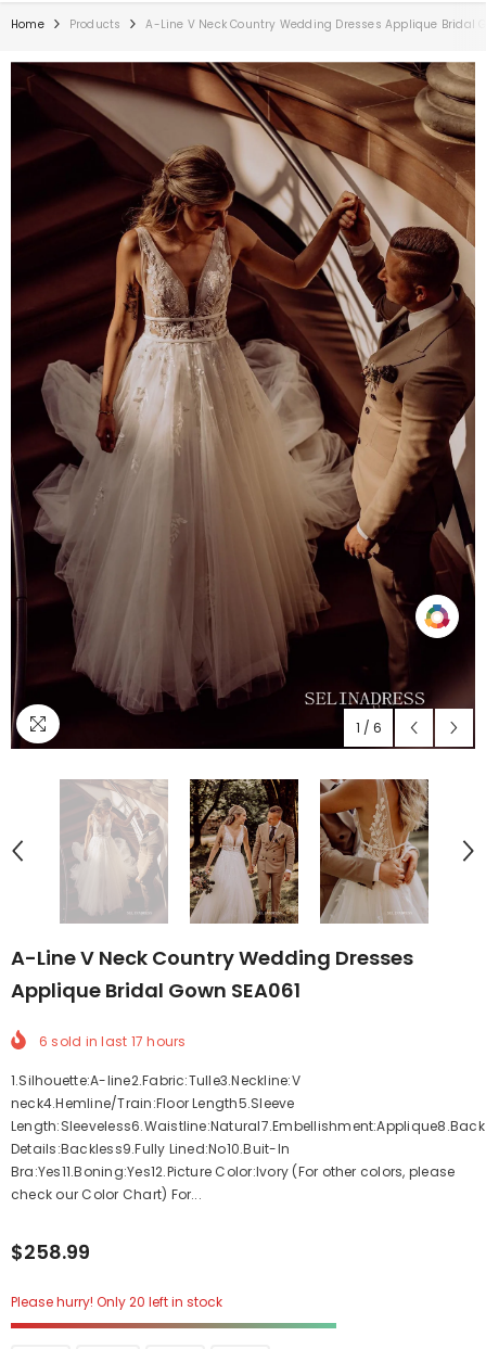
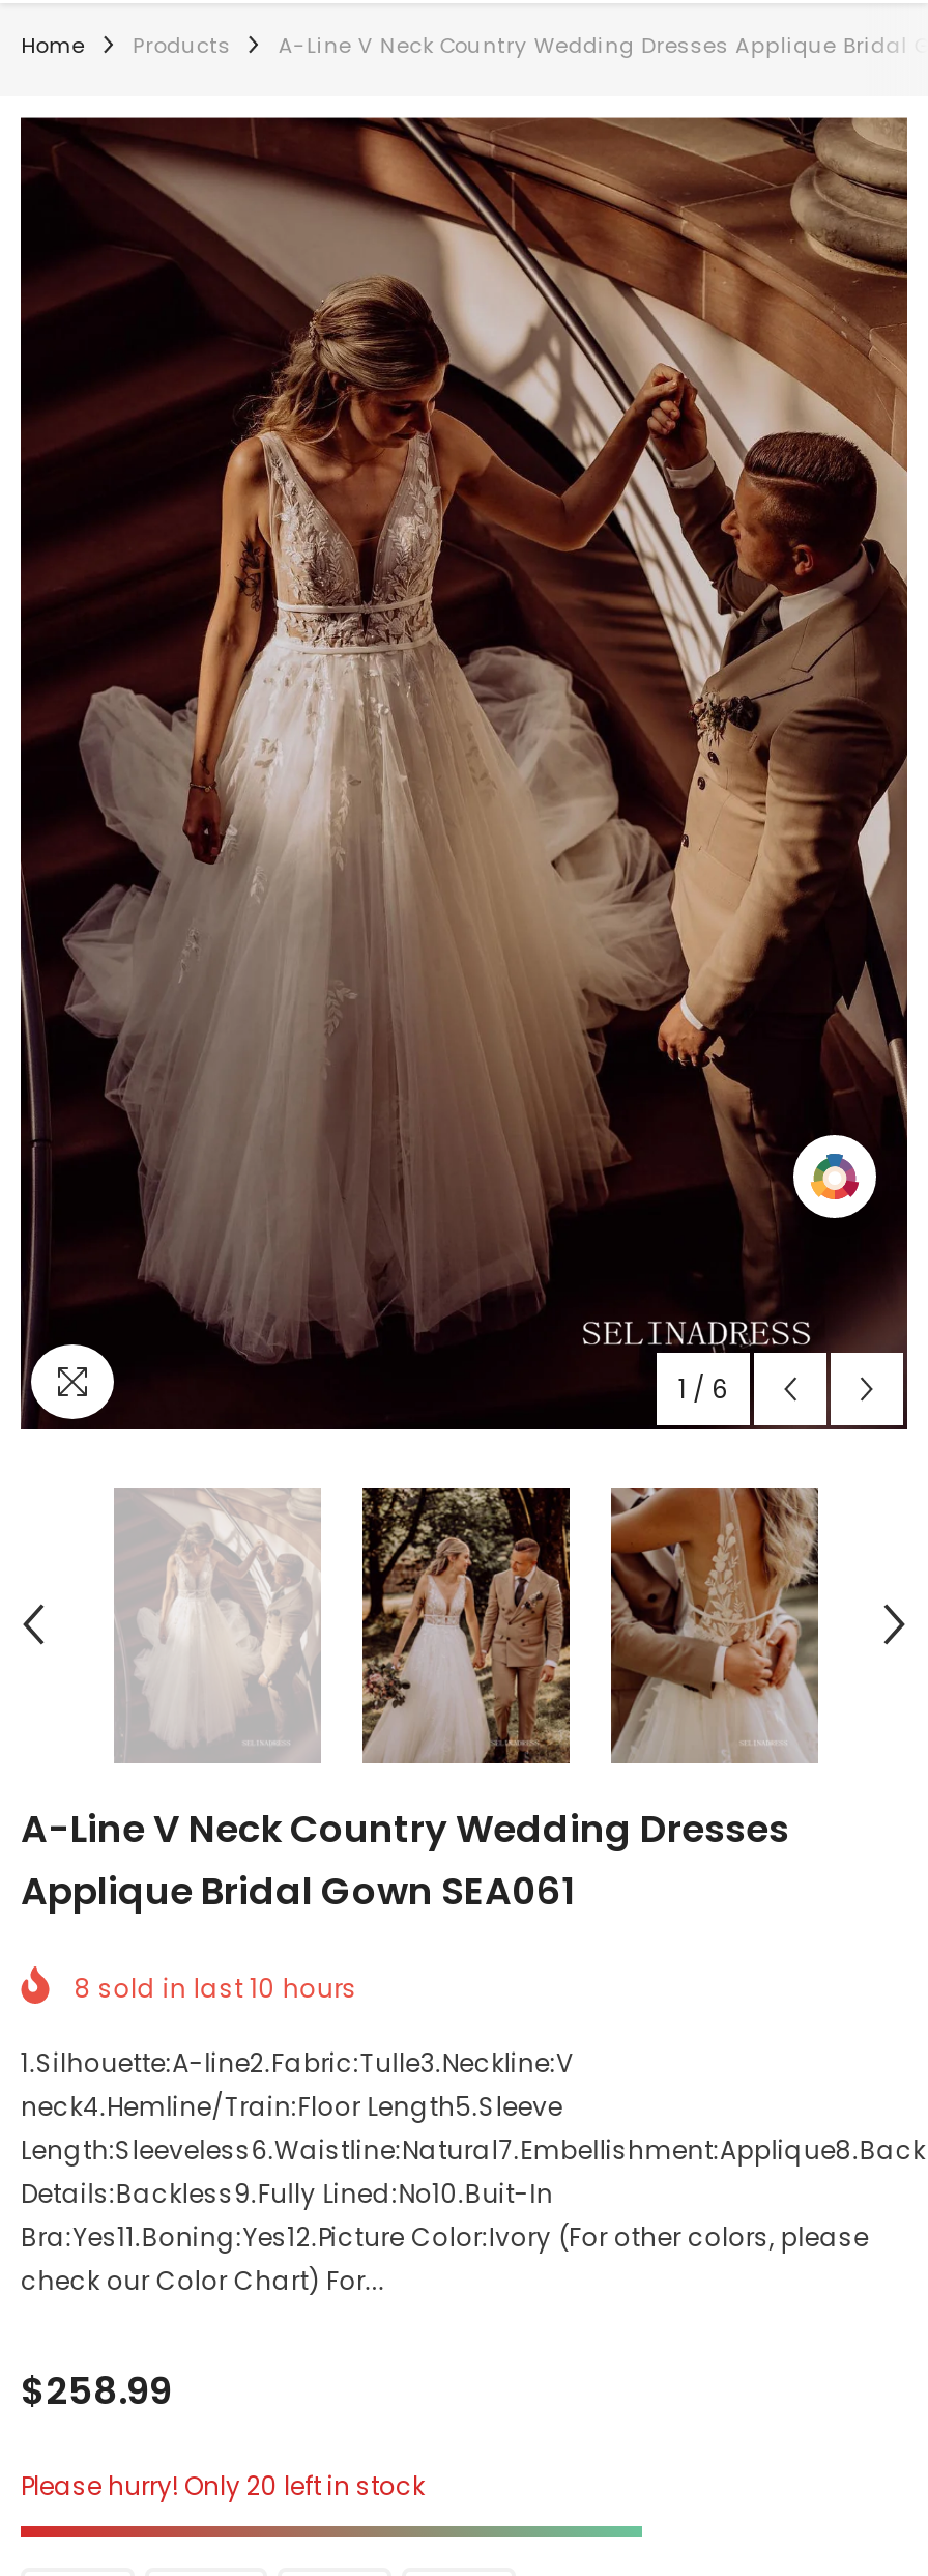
- 6 sold in last 17 hours
+ 8 sold in last 10 hours
